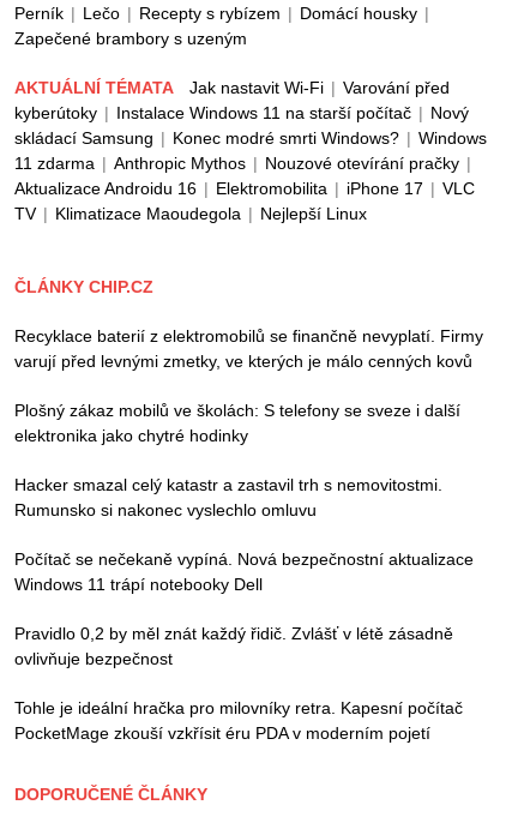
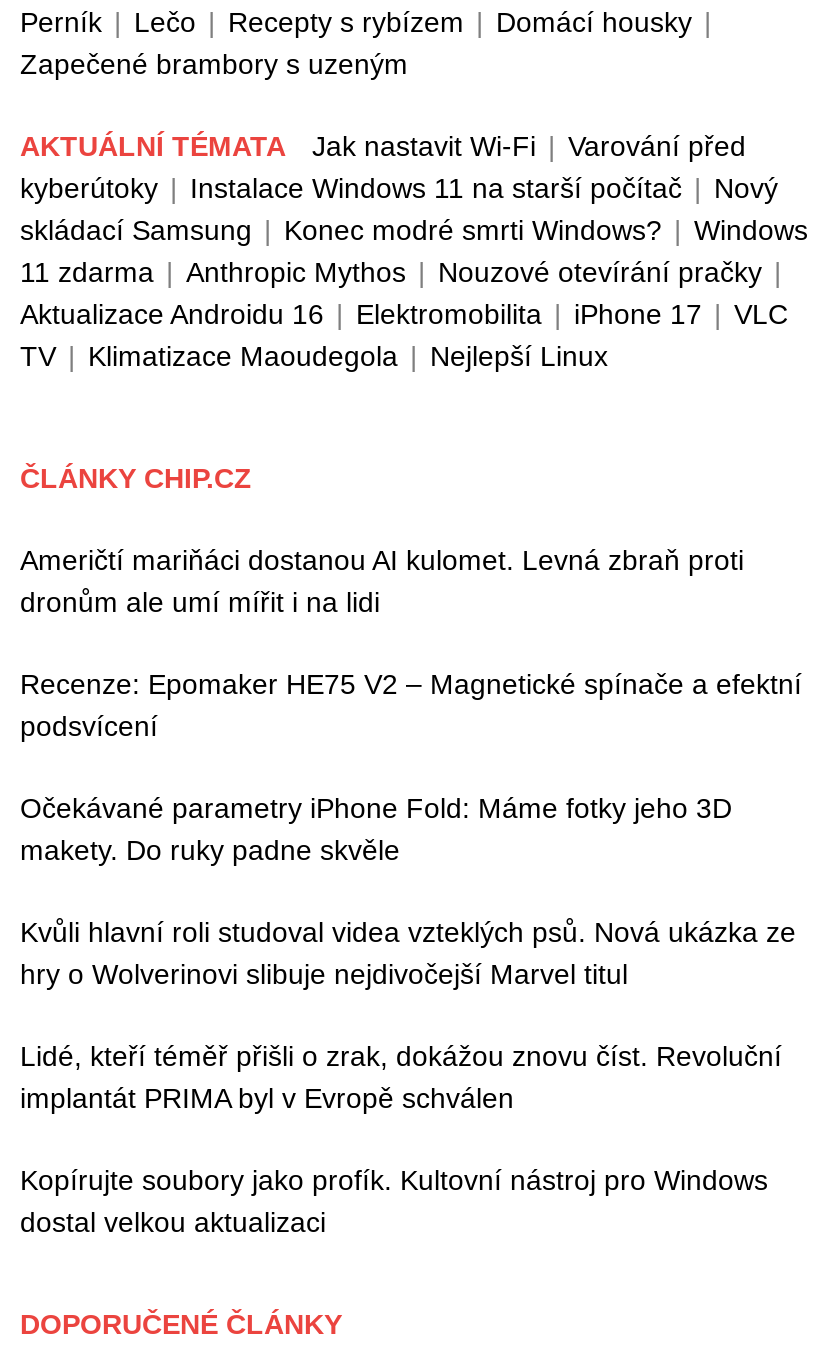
- Recyklace baterií z elektromobilů se finančně nevyplatí. Firmy
- varují před levnými zmetky, ve kterých je málo cenných kovů
+ Američtí mariňáci dostanou AI kulomet. Levná zbraň proti
+ dronům ale umí mířit i na lidi

- Plošný zákaz mobilů ve školách: S telefony se sveze i další
- elektronika jako chytré hodinky
+ Recenze: Epomaker HE75 V2 – Magnetické spínače a efektní
+ podsvícení

- Hacker smazal celý katastr a zastavil trh s nemovitostmi.
- Rumunsko si nakonec vyslechlo omluvu
+ Očekávané parametry iPhone Fold: Máme fotky jeho 3D
+ makety. Do ruky padne skvěle

- Počítač se nečekaně vypíná. Nová bezpečnostní aktualizace
- Windows 11 trápí notebooky Dell
+ Kvůli hlavní roli studoval videa vzteklých psů. Nová ukázka ze
+ hry o Wolverinovi slibuje nejdivočejší Marvel titul

- Pravidlo 0,2 by měl znát každý řidič. Zvlášť v létě zásadně
- ovlivňuje bezpečnost
+ Lidé, kteří téměř přišli o zrak, dokážou znovu číst. Revoluční
+ implantát PRIMA byl v Evropě schválen

- Tohle je ideální hračka pro milovníky retra. Kapesní počítač
- PocketMage zkouší vzkřísit éru PDA v moderním pojetí
+ Kopírujte soubory jako profík. Kultovní nástroj pro Windows
+ dostal velkou aktualizaci
